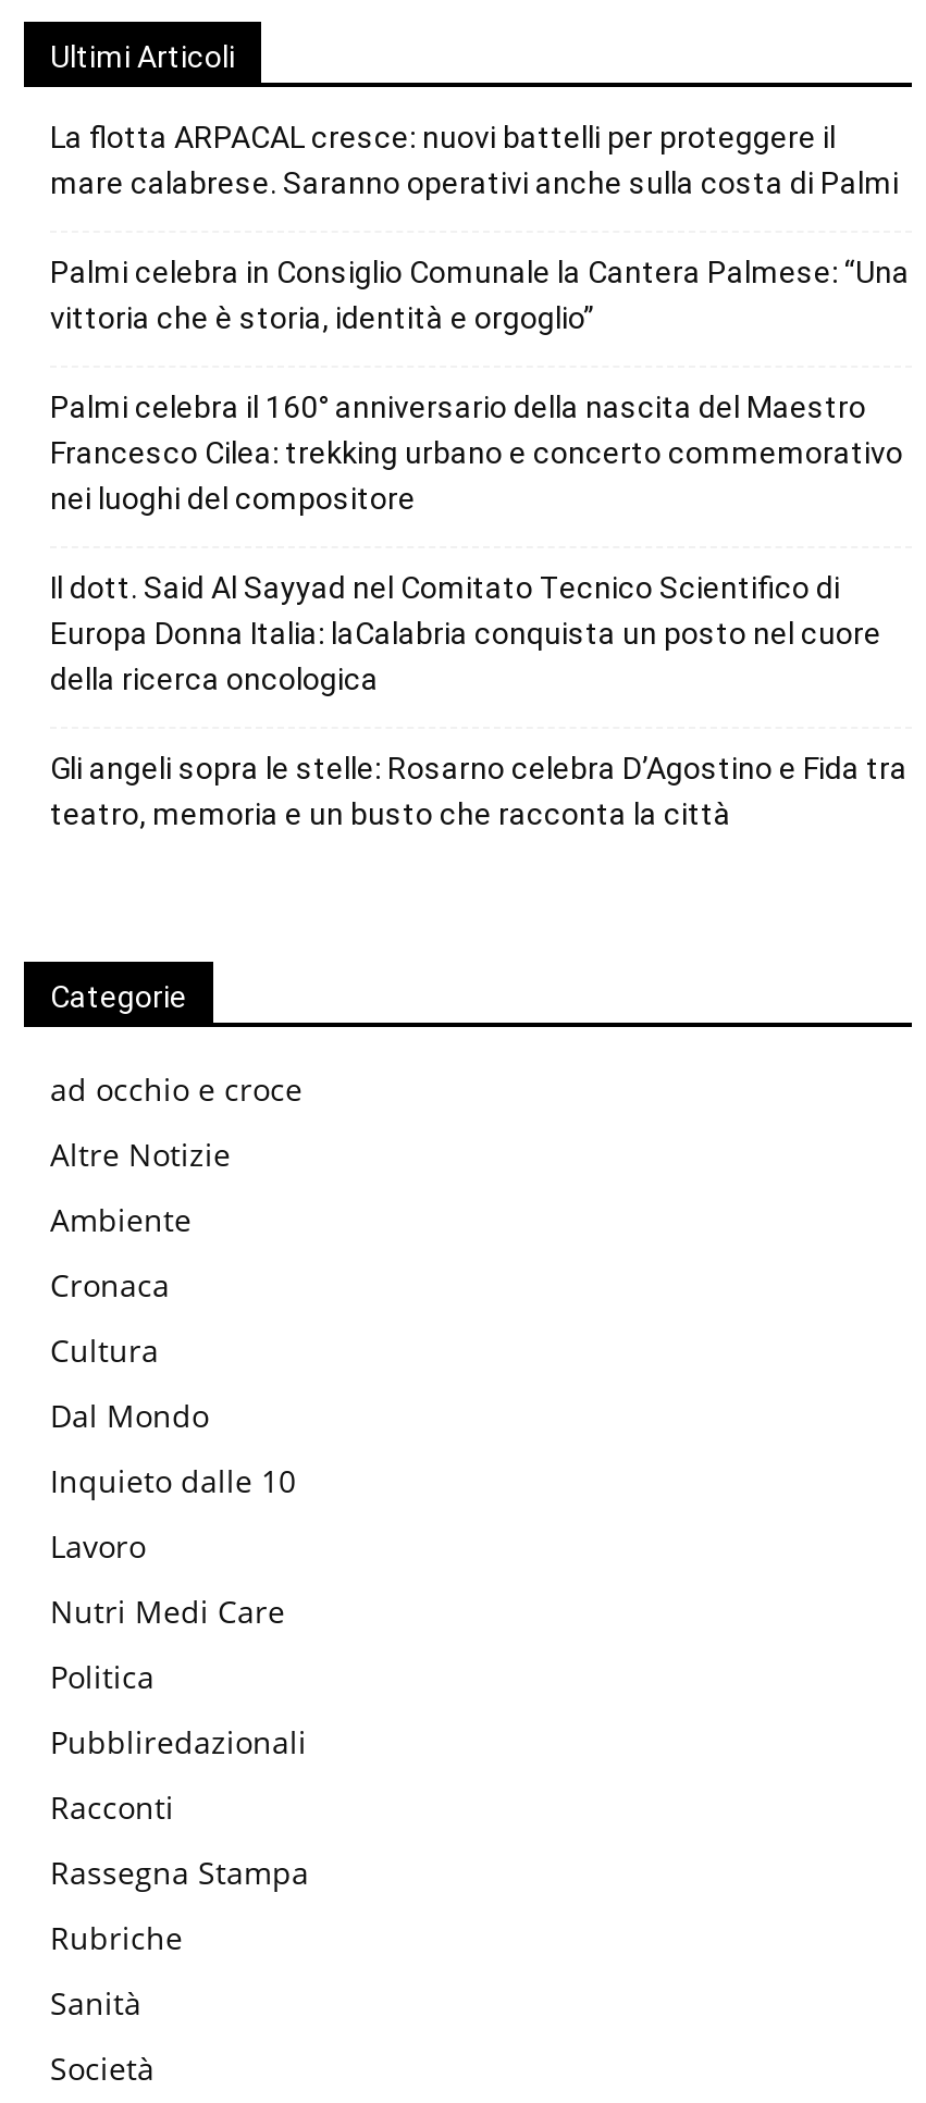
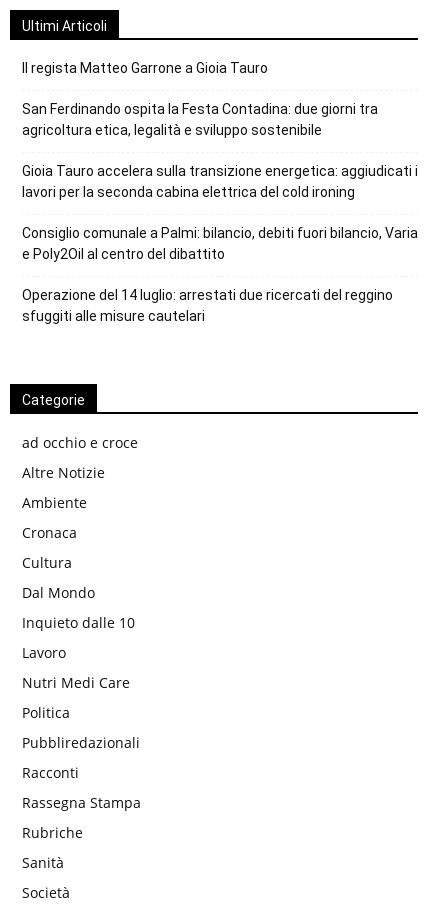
- La flotta ARPACAL cresce: nuovi battelli per proteggere il
- mare calabrese. Saranno operativi anche sulla costa di Palmi
+ Il regista Matteo Garrone a Gioia Tauro

- Palmi celebra in Consiglio Comunale la Cantera Palmese: “Una
- vittoria che è storia, identità e orgoglio”
+ San Ferdinando ospita la Festa Contadina: due giorni tra
+ agricoltura etica, legalità e sviluppo sostenibile

- Palmi celebra il 160° anniversario della nascita del Maestro
- Francesco Cilea: trekking urbano e concerto commemorativo
- nei luoghi del compositore
+ Gioia Tauro accelera sulla transizione energetica: aggiudicati i
+ lavori per la seconda cabina elettrica del cold ironing

- Il dott. Said Al Sayyad nel Comitato Tecnico Scientifico di
- Europa Donna Italia: laCalabria conquista un posto nel cuore
- della ricerca oncologica
+ Consiglio comunale a Palmi: bilancio, debiti fuori bilancio, Varia
+ e Poly2Oil al centro del dibattito

- Gli angeli sopra le stelle: Rosarno celebra D’Agostino e Fida tra
- teatro, memoria e un busto che racconta la città
+ Operazione del 14 luglio: arrestati due ricercati del reggino
+ sfuggiti alle misure cautelari
